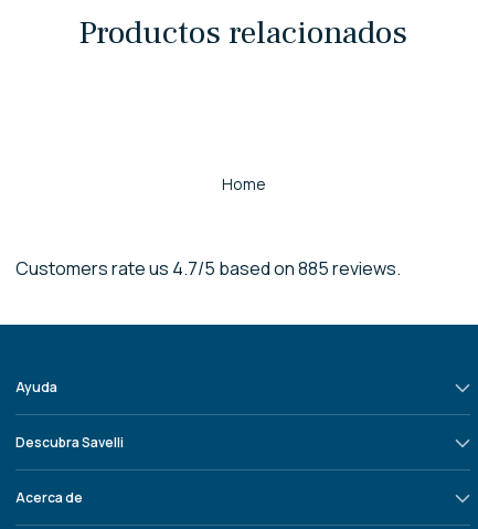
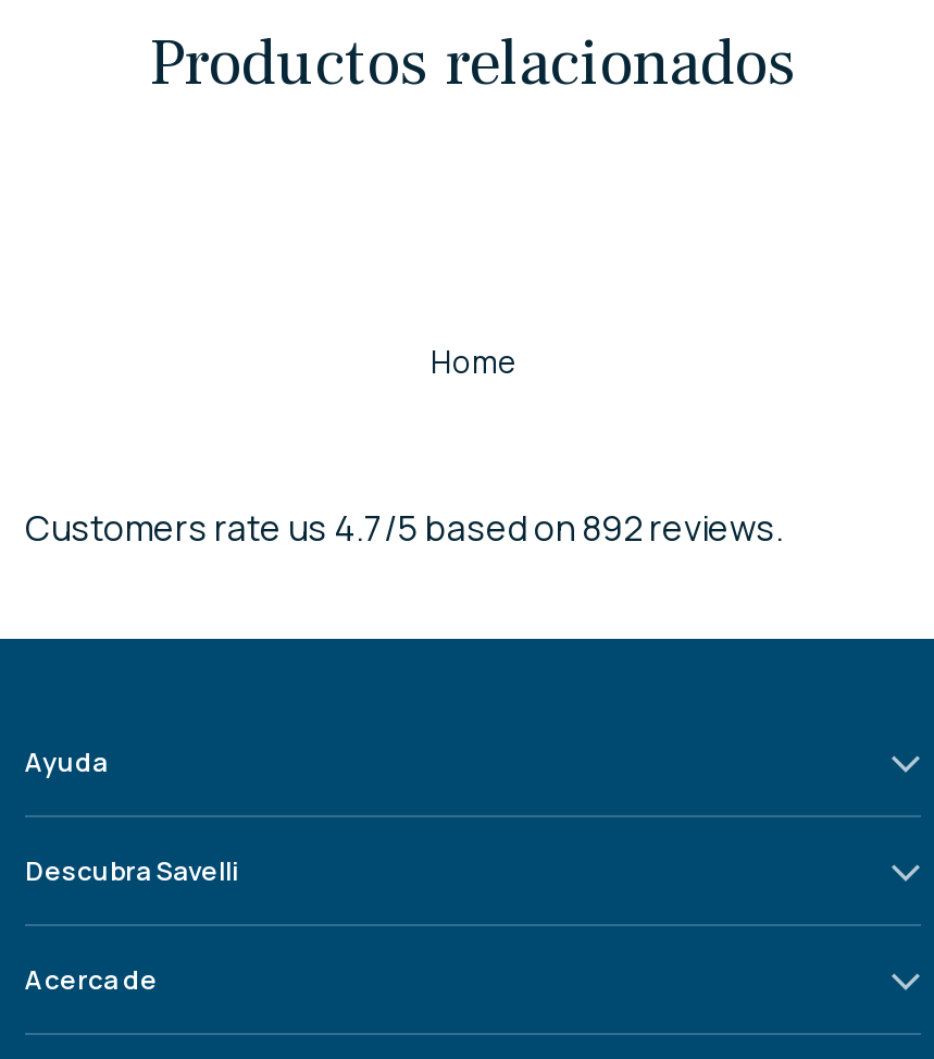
- Customers rate us 4.7/5 based on 885 reviews.
+ Customers rate us 4.7/5 based on 892 reviews.
